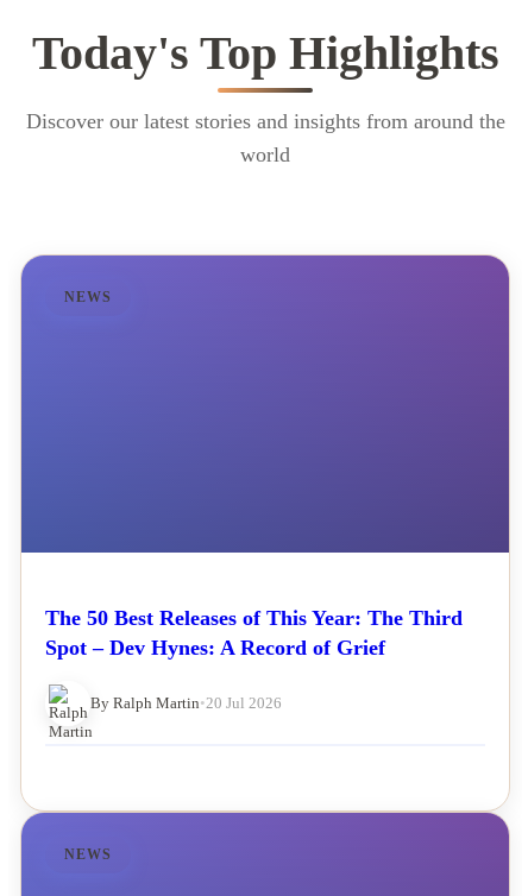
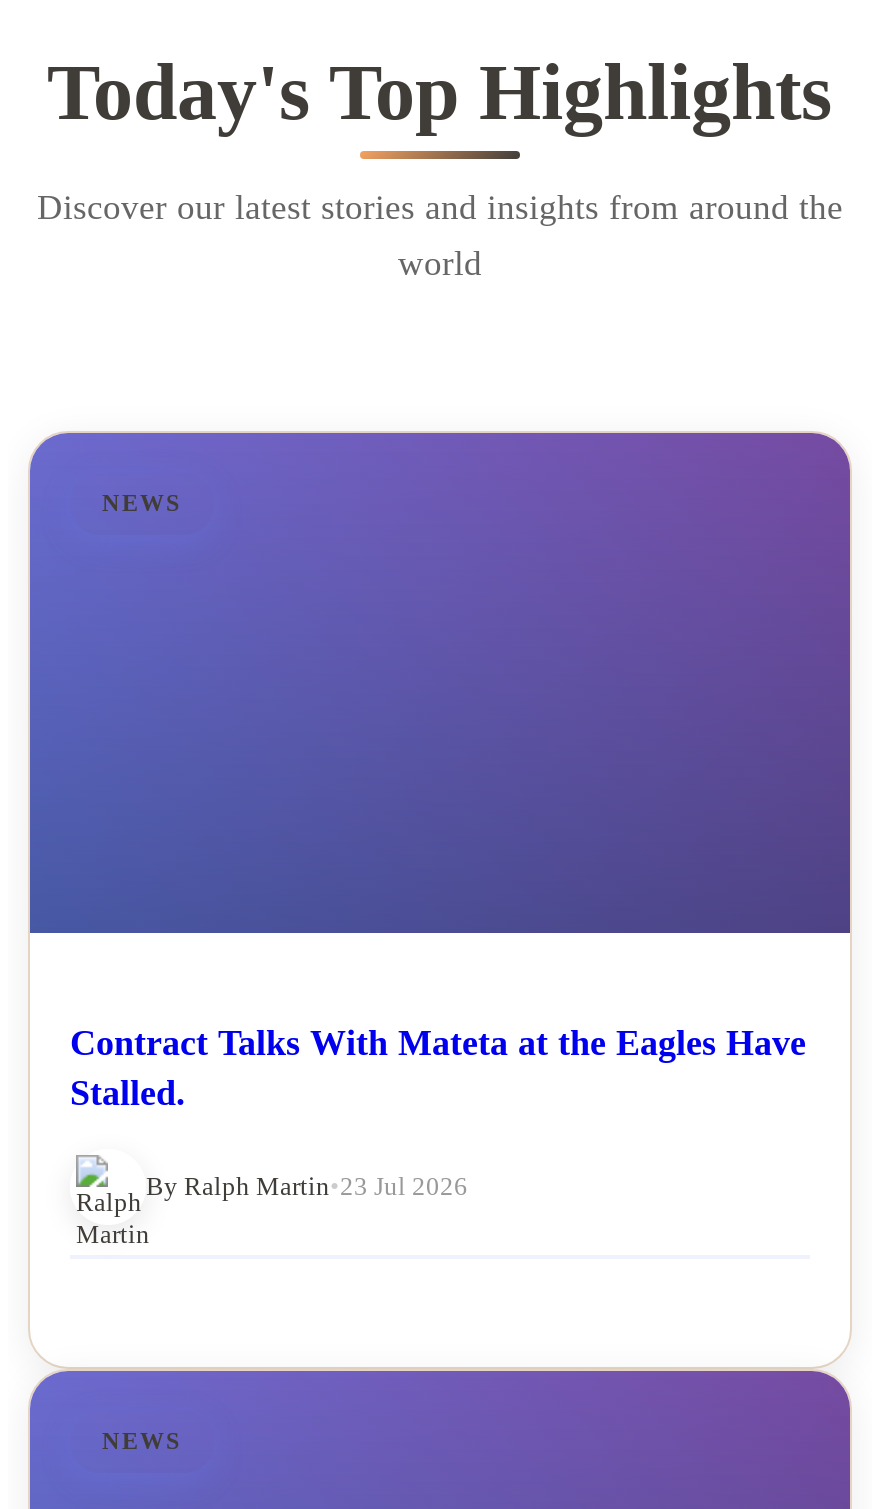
- The 50 Best Releases of This Year: The Third
- Spot – Dev Hynes: A Record of Grief
+ Contract Talks With Mateta at the Eagles Have
+ Stalled.

- By Ralph Martin • 20 Jul 2026
+ By Ralph Martin • 23 Jul 2026
